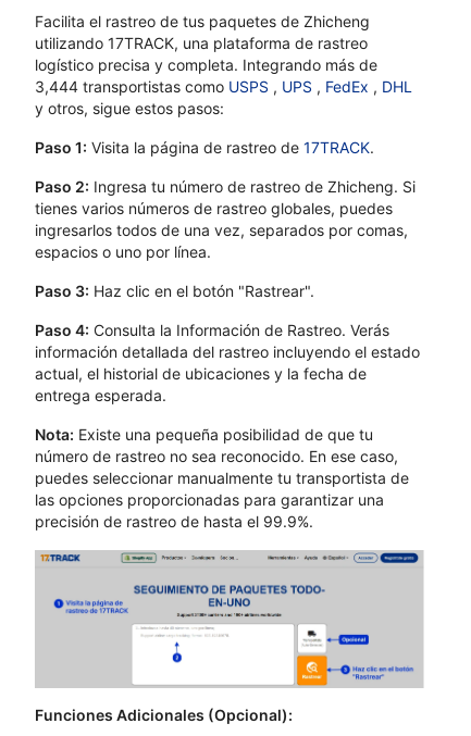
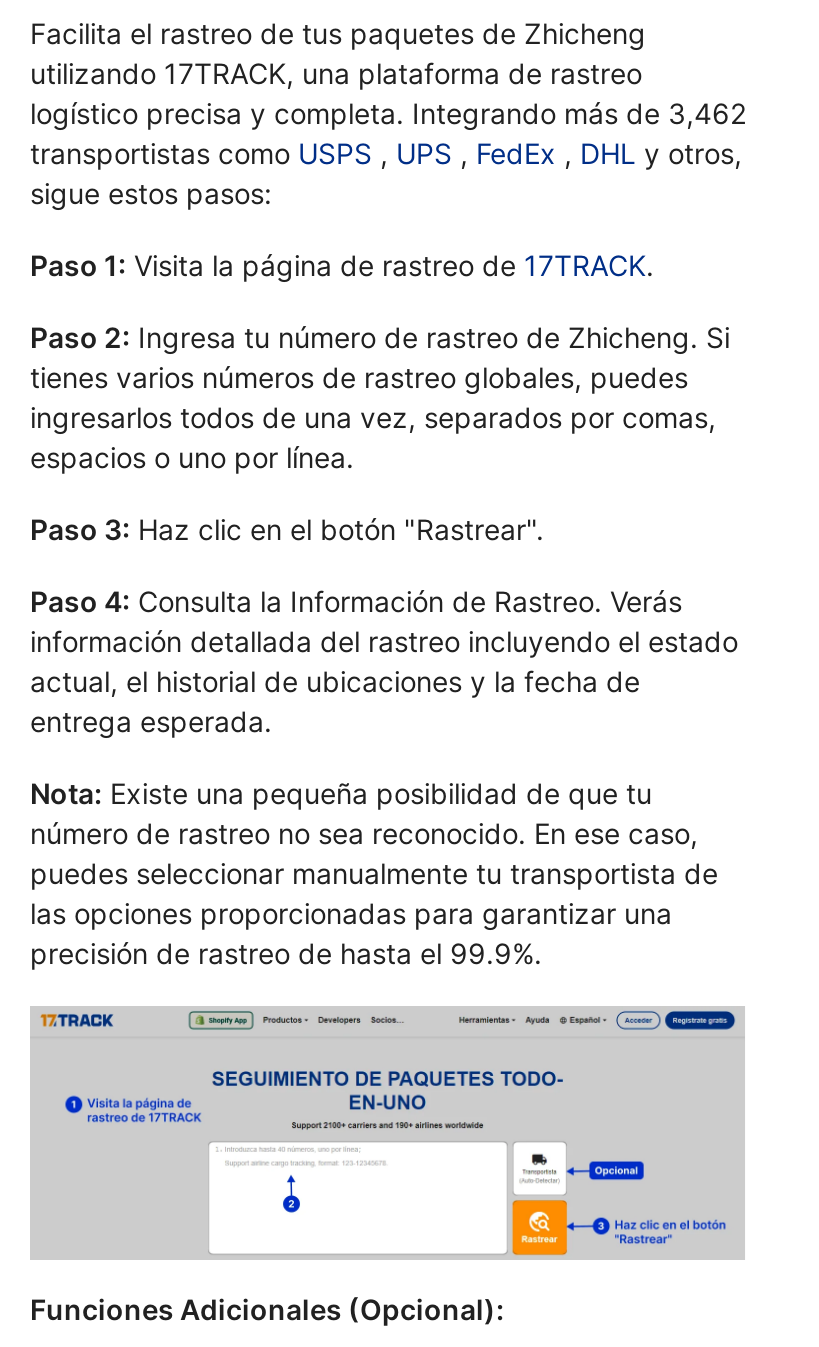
- logístico precisa y completa. Integrando más de
- 3,444 transportistas como USPS, UPS, FedEx, DHL
- y otros, sigue estos pasos:
+ logístico precisa y completa. Integrando más de 3,462
+ transportistas como USPS, UPS, FedEx, DHL y otros,
+ sigue estos pasos:
